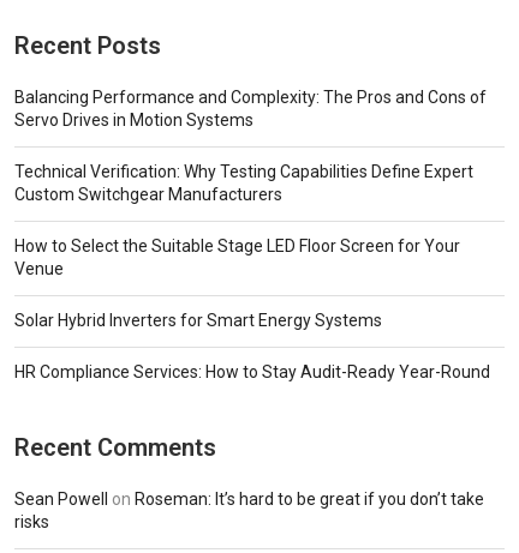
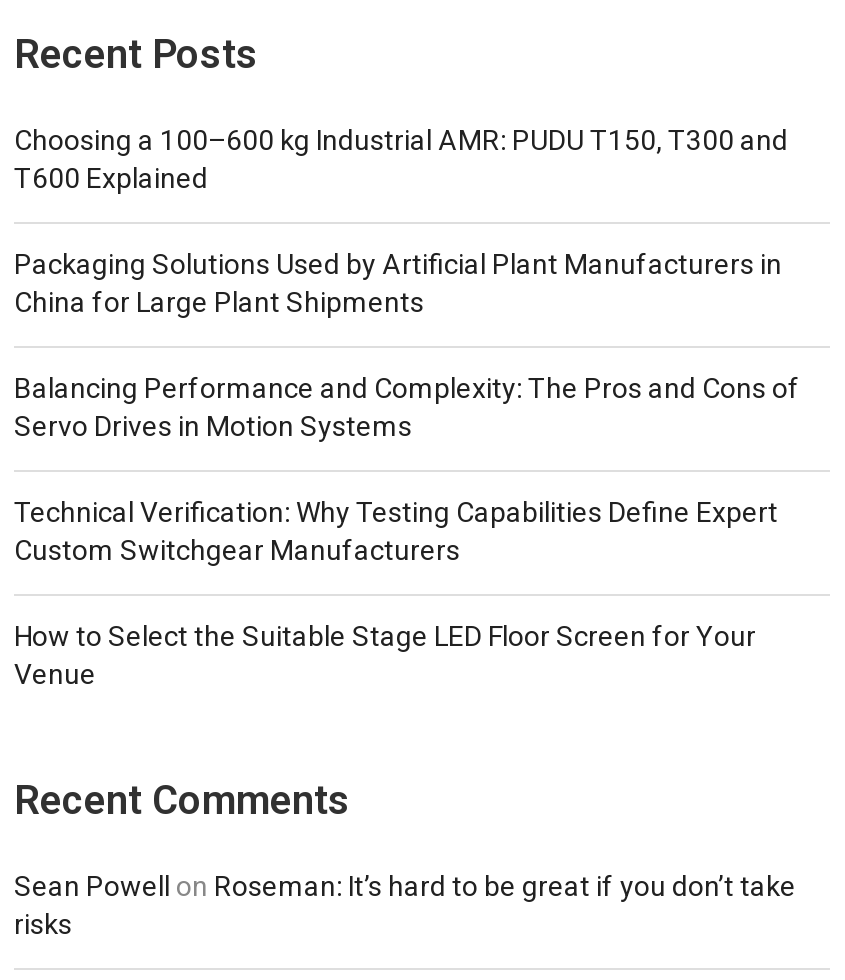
+ Choosing a 100–600 kg Industrial AMR: PUDU T150, T300 and
+ T600 Explained
+ Packaging Solutions Used by Artificial Plant Manufacturers in
+ China for Large Plant Shipments

moved down: Balancing Performance and Complexity: The Pros and Cons of | Servo Drives in Motion Systems | Technical Verification: Why Testing Capabilities Define Expert | Custom Switchgear Manufacturers | How to Select the Suitable Stage LED Floor Screen for Your | Venue

- Solar Hybrid Inverters for Smart Energy Systems
- HR Compliance Services: How to Stay Audit-Ready Year-Round
